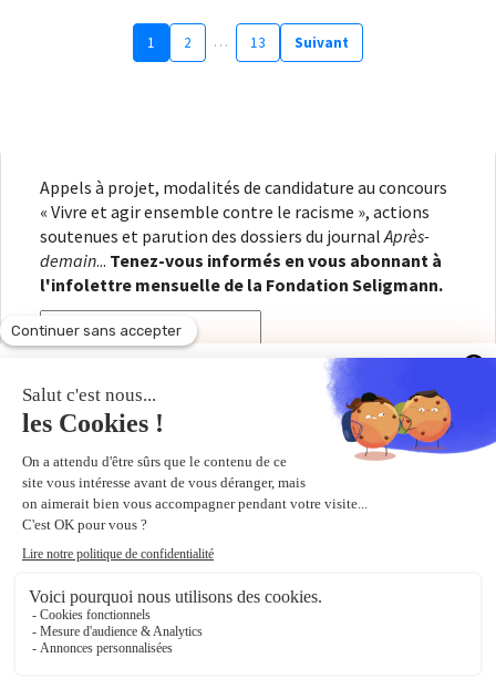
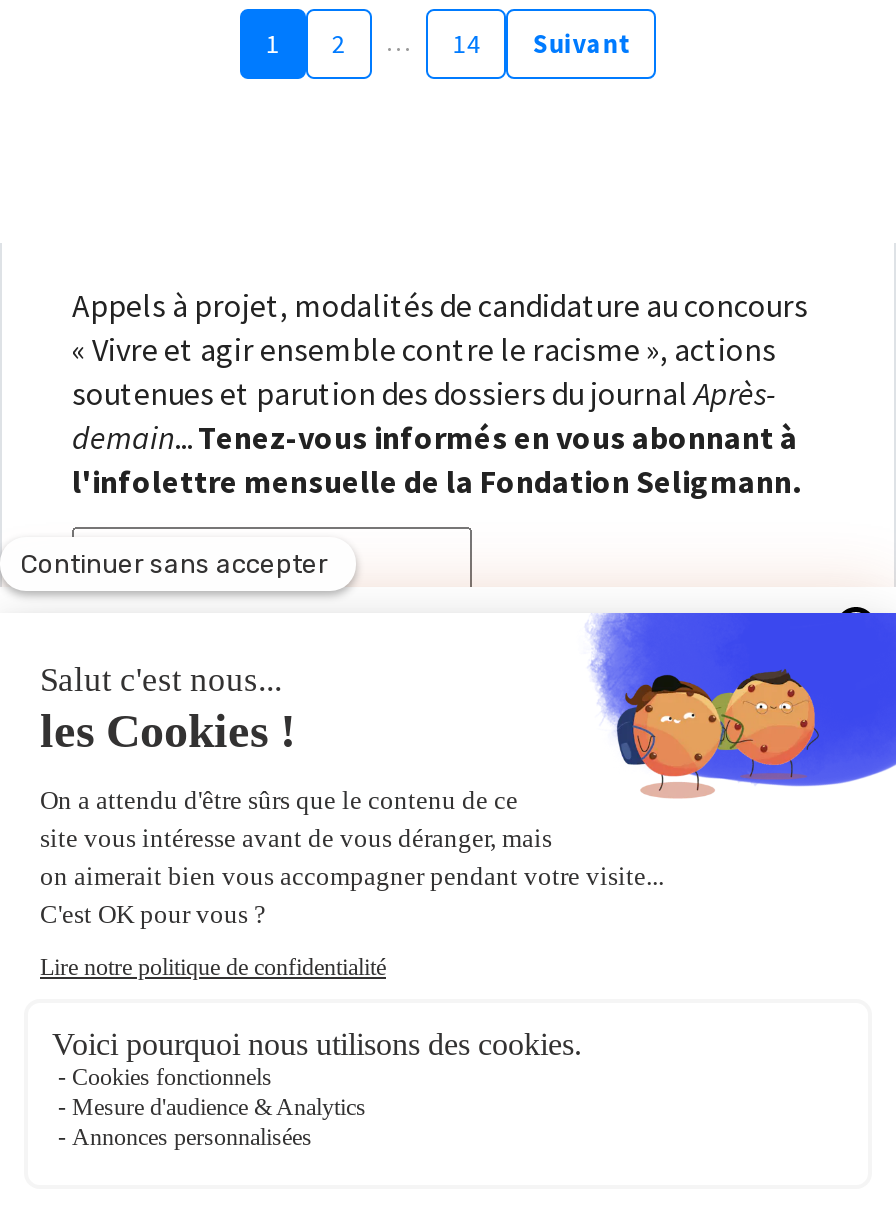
- 13
+ 14
